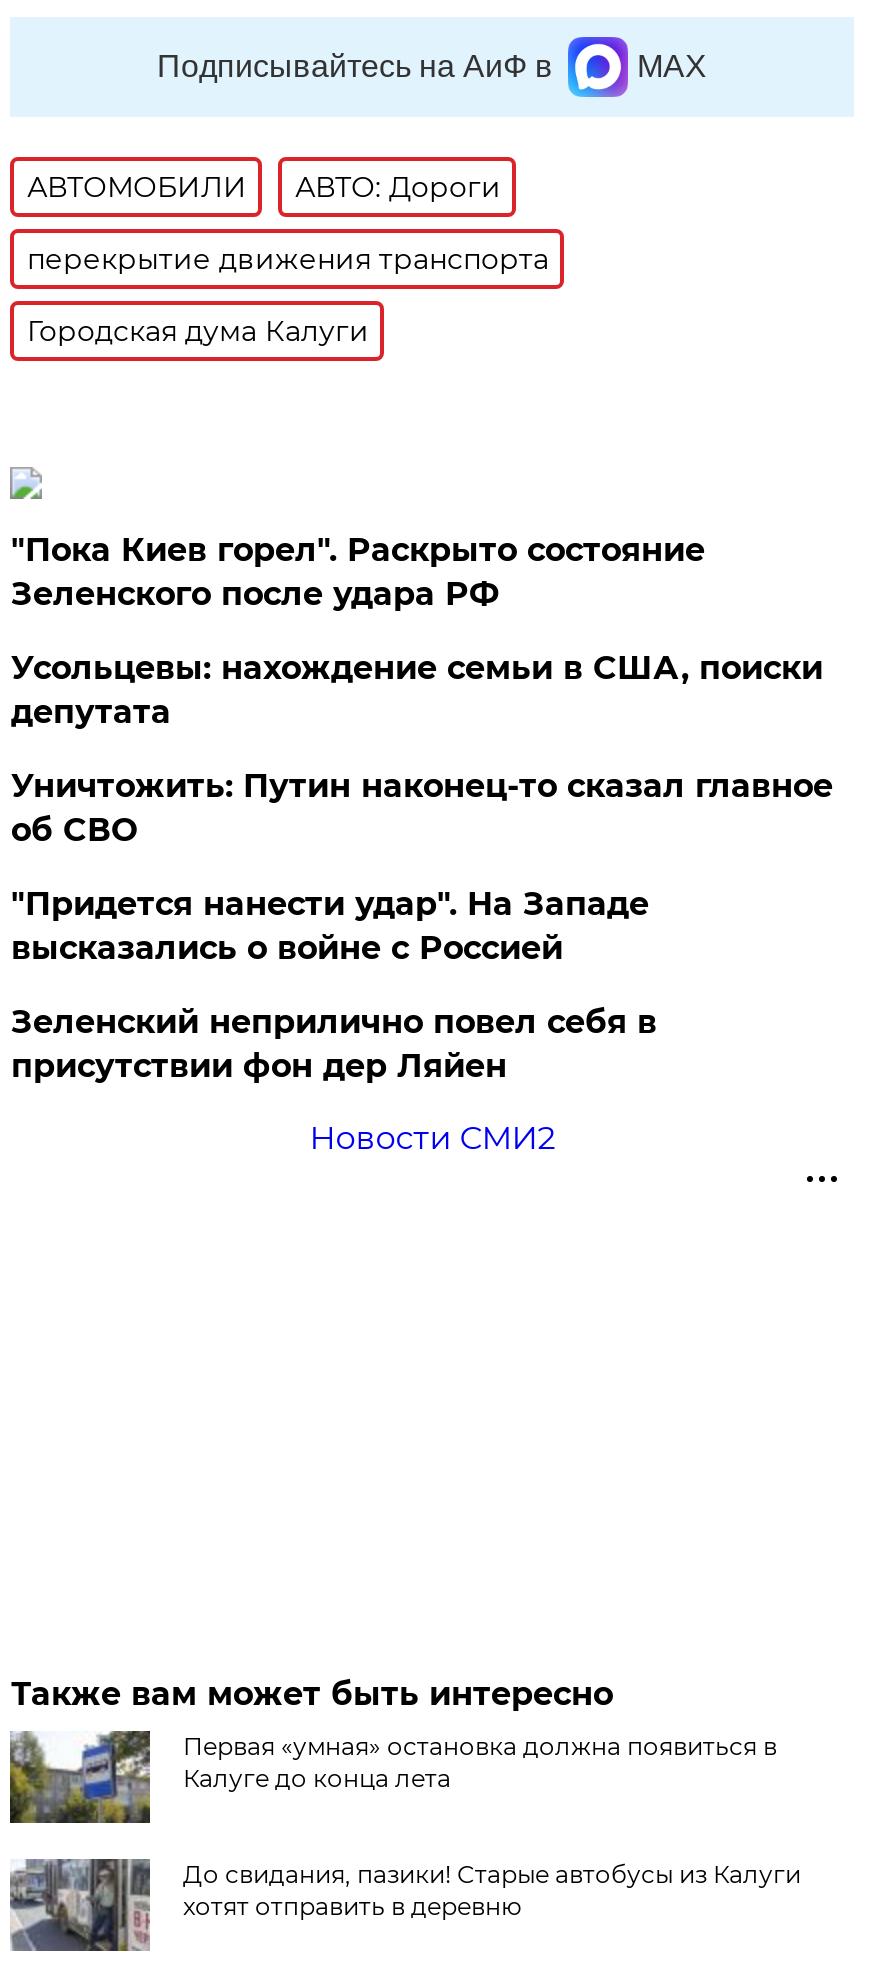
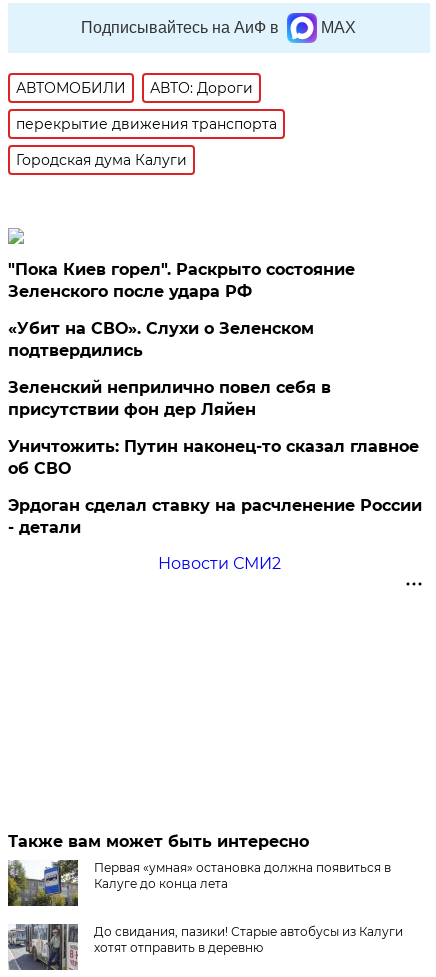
- Усольцевы: нахождение семьи в США, поиски
- депутата
- "Придется нанести удар". На Западе
- высказались о войне с Россией
+ «Убит на СВО». Слухи о Зеленском
+ подтвердились

moved down: Уничтожить: Путин наконец-то сказал главное | об СВО

moved up: Зеленский неприлично повел cебя в | присутствии фон дер Ляйен

+ Эрдоган сделал ставку на расчленение России
+ - детали
